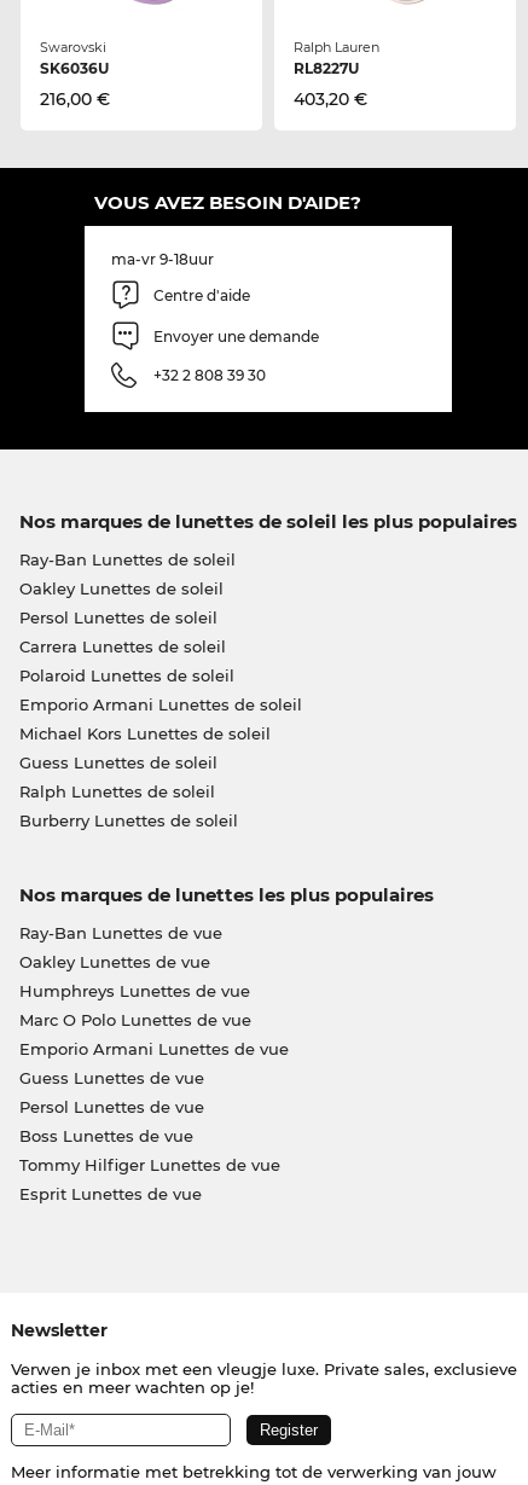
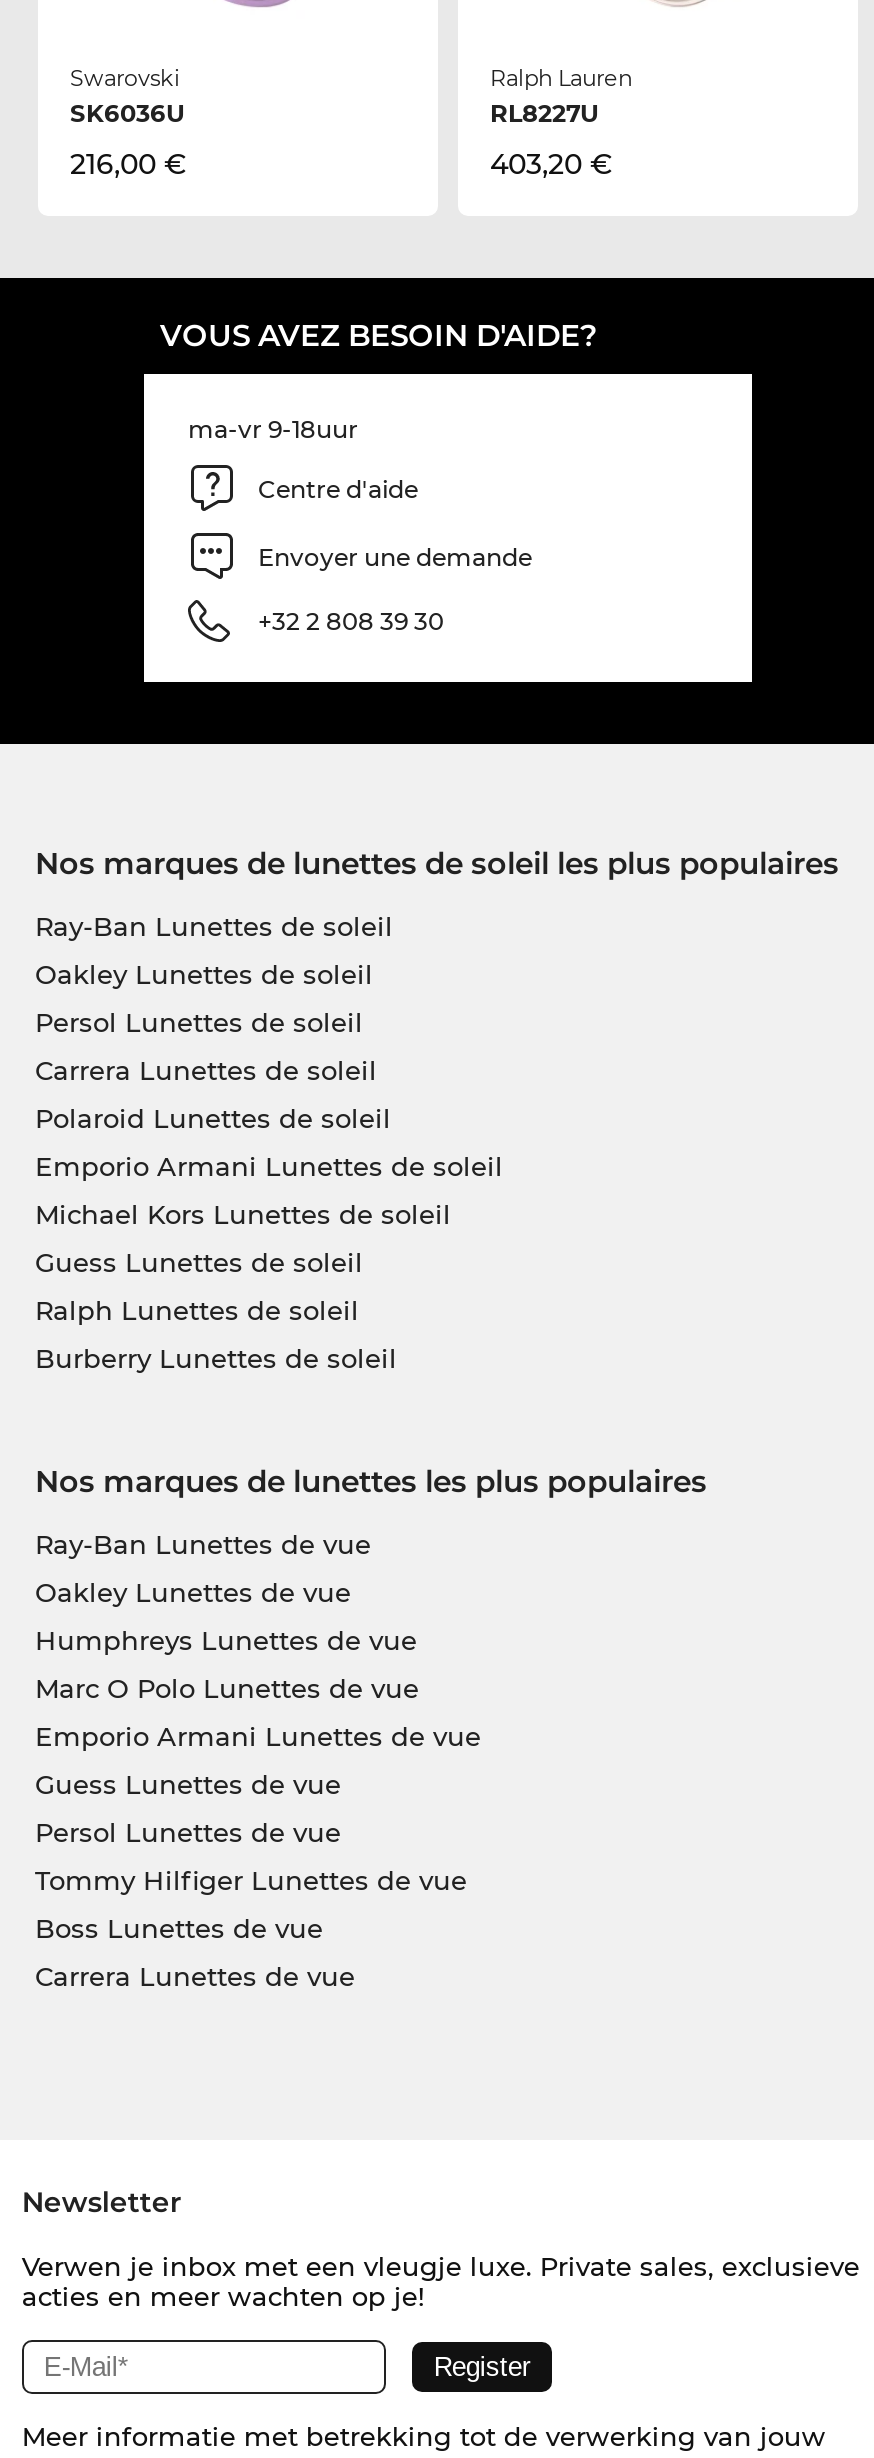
moved down: Boss Lunettes de vue

moved up: Tommy Hilfiger Lunettes de vue

- Esprit Lunettes de vue
+ Carrera Lunettes de vue
